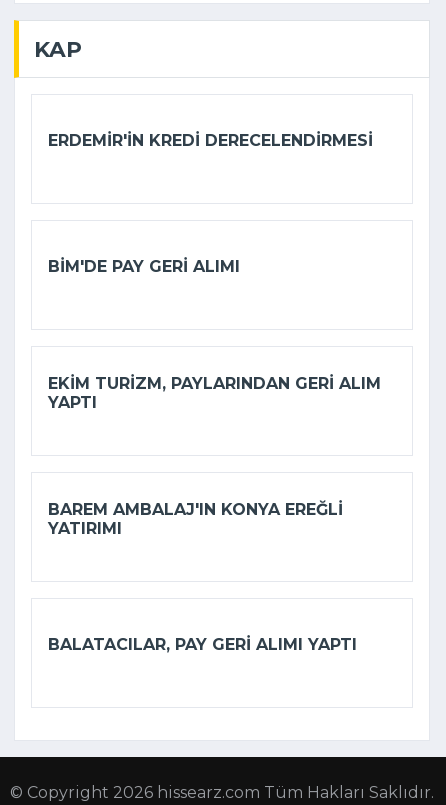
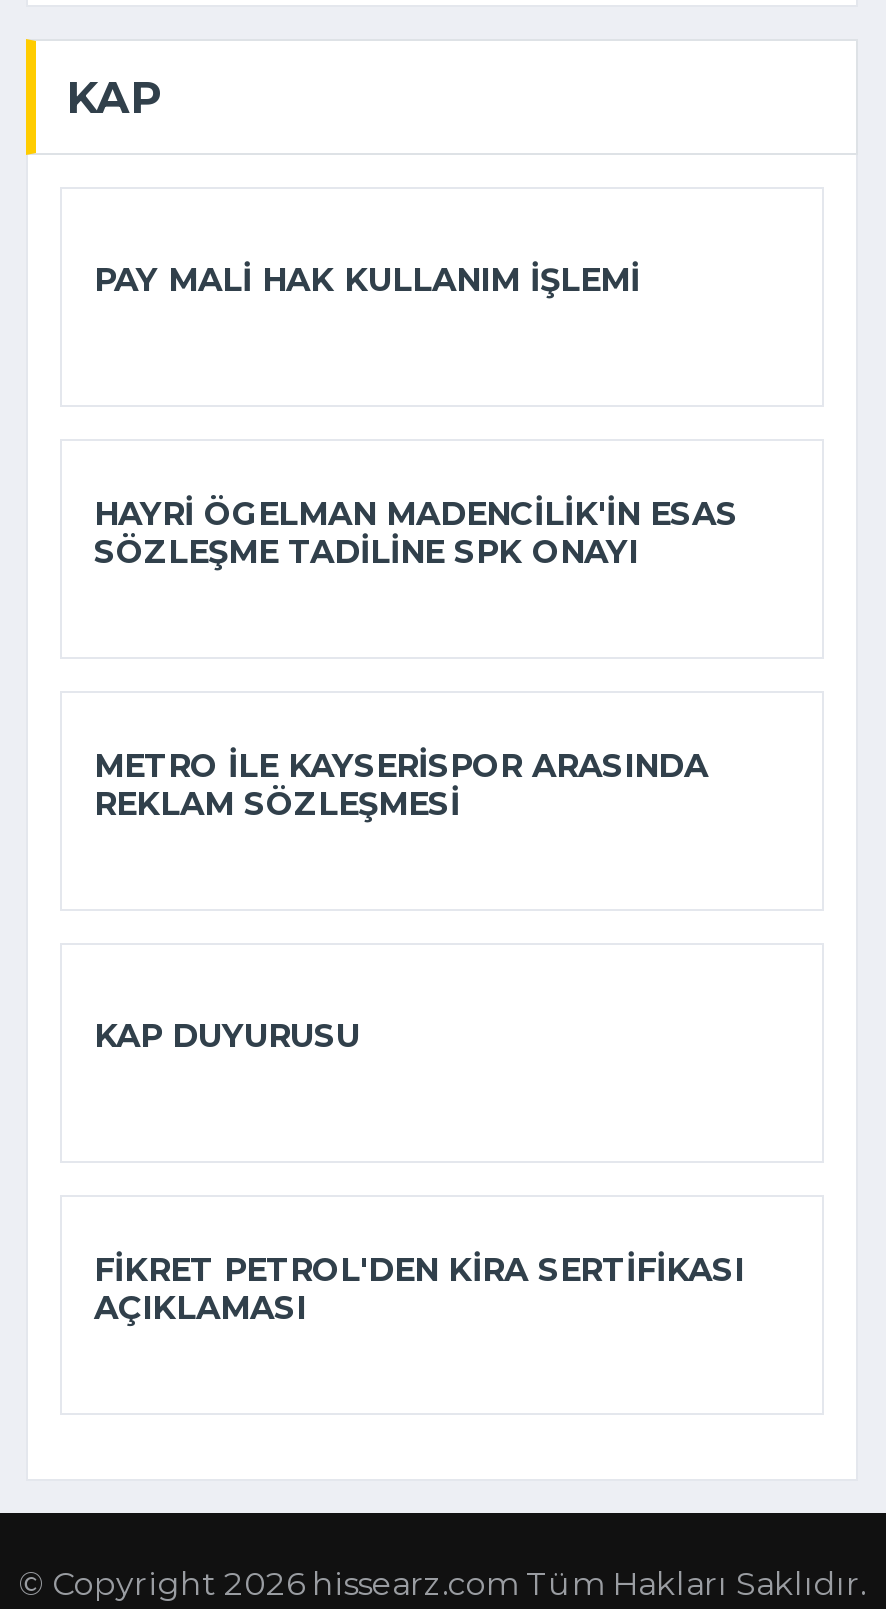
- ERDEMIR'IN KREDI DERECELENDIRMESI
+ PAY MALI HAK KULLANIM IŞLEMI

- BİM'DE PAY GERI ALIMI
+ HAYRI ÖGELMAN MADENCILIK'IN ESAS
+ SÖZLEŞME TADILINE SPK ONAYI

- EKIM TURIZM, PAYLARINDAN GERI ALIM
- YAPTI
+ METRO ILE KAYSERISPOR ARASINDA
+ REKLAM SÖZLEŞMESI

- BAREM AMBALAJ'IN KONYA EREĞLI
- YATIRIMI
+ KAP DUYURUSU

- BALATACILAR, PAY GERI ALIMI YAPTI
+ FIKRET PETROL'DEN KIRA SERTIFIKASI
+ AÇIKLAMASI
